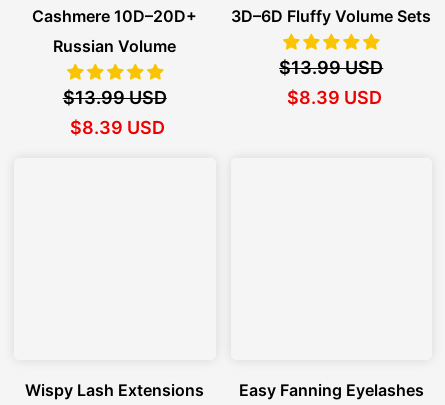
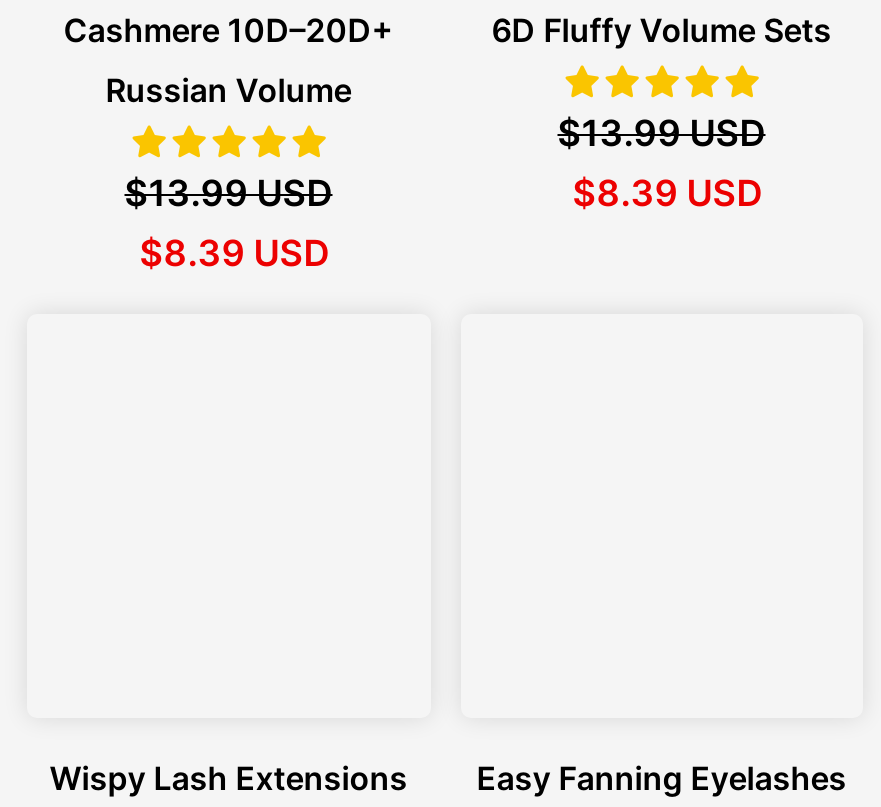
- 3D–6D Fluffy Volume Sets
+ 6D Fluffy Volume Sets
